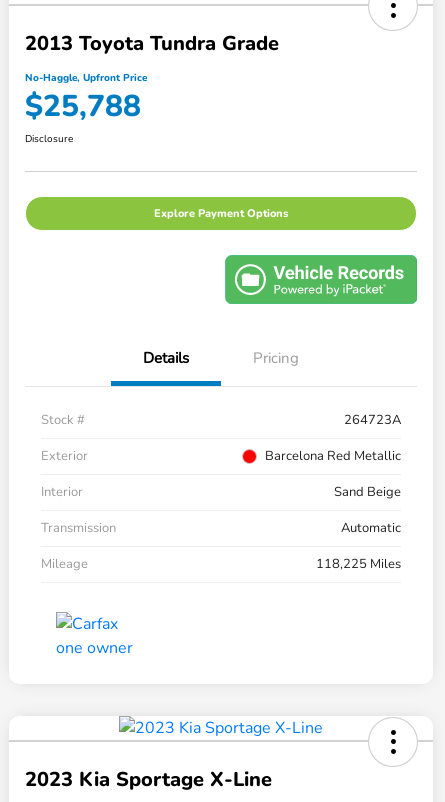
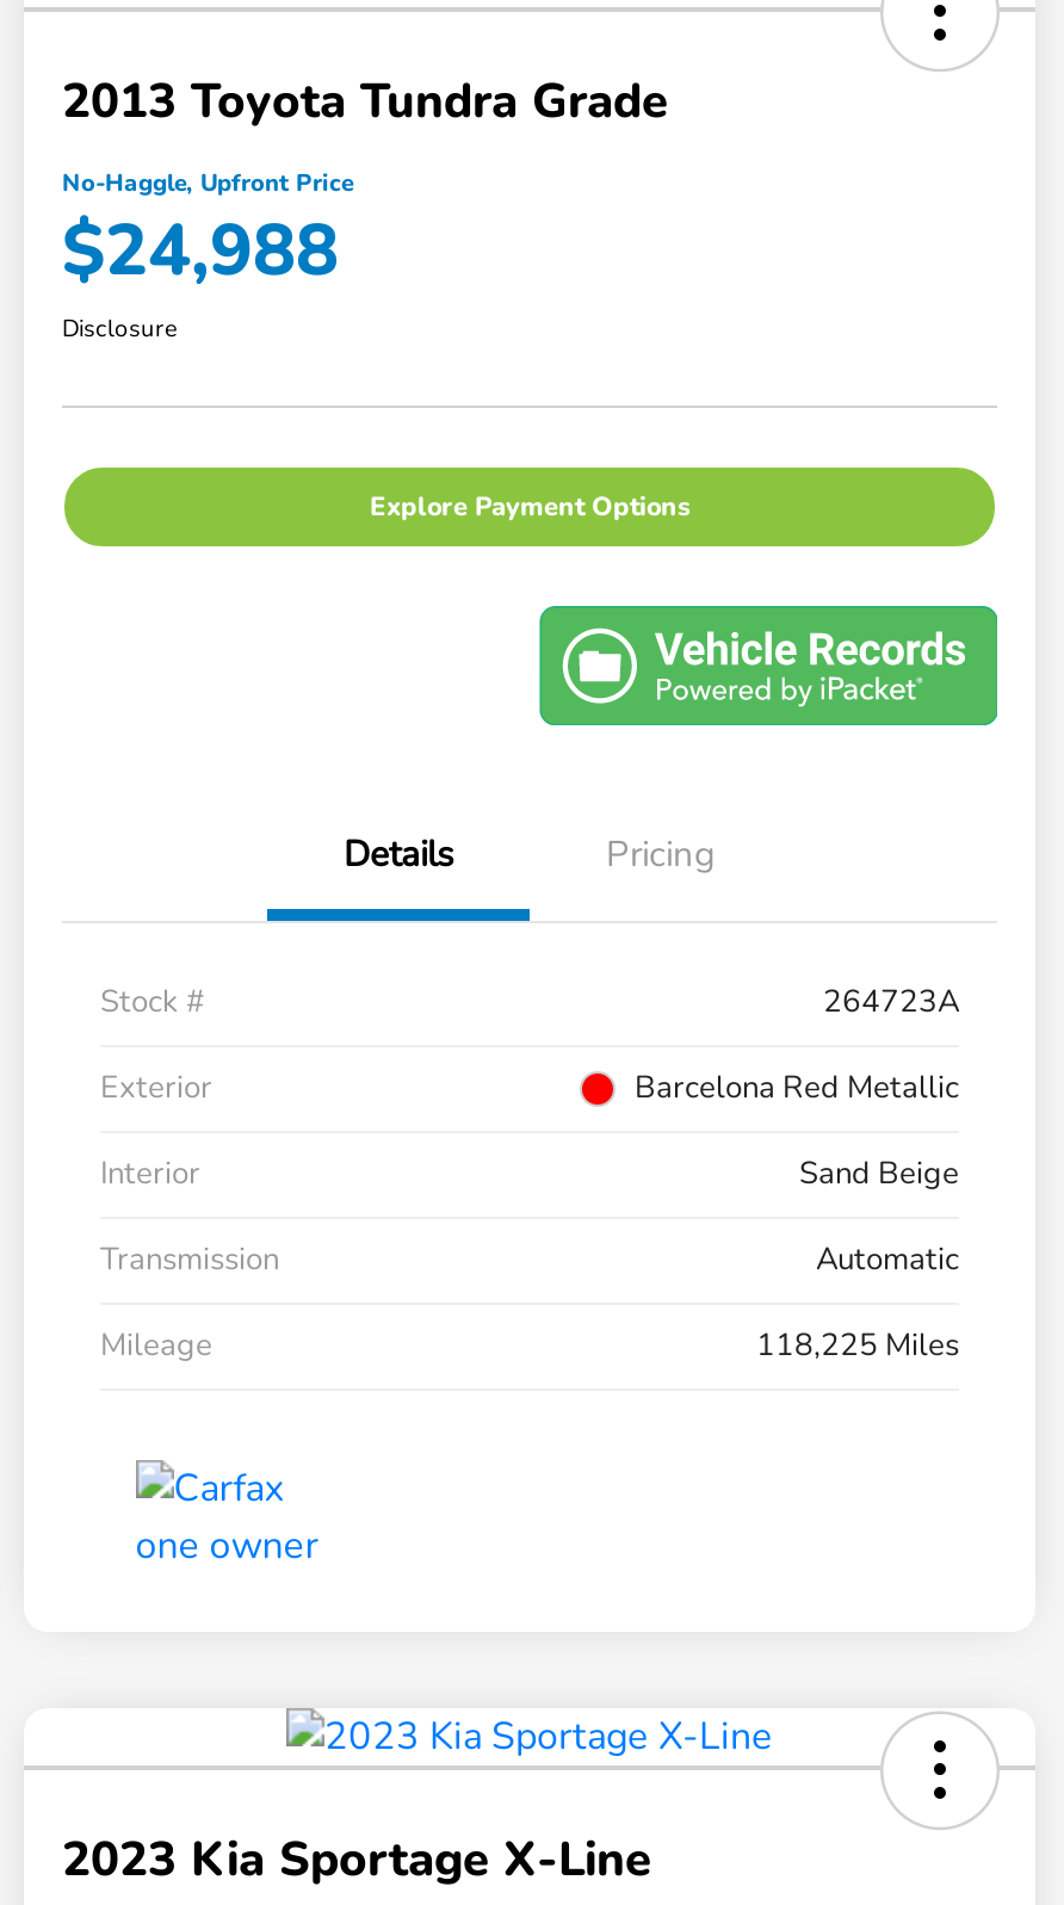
- $25,788
+ $24,988
